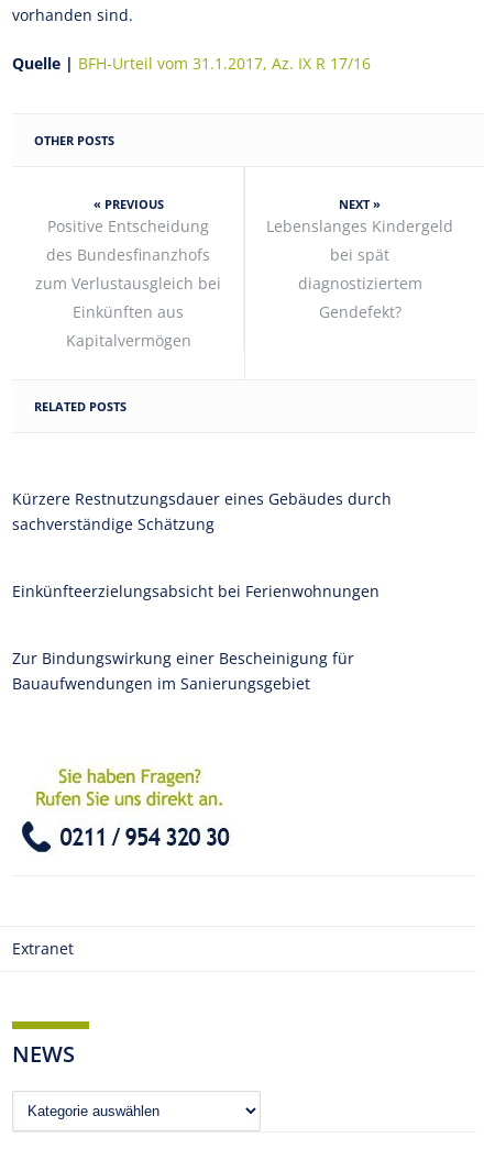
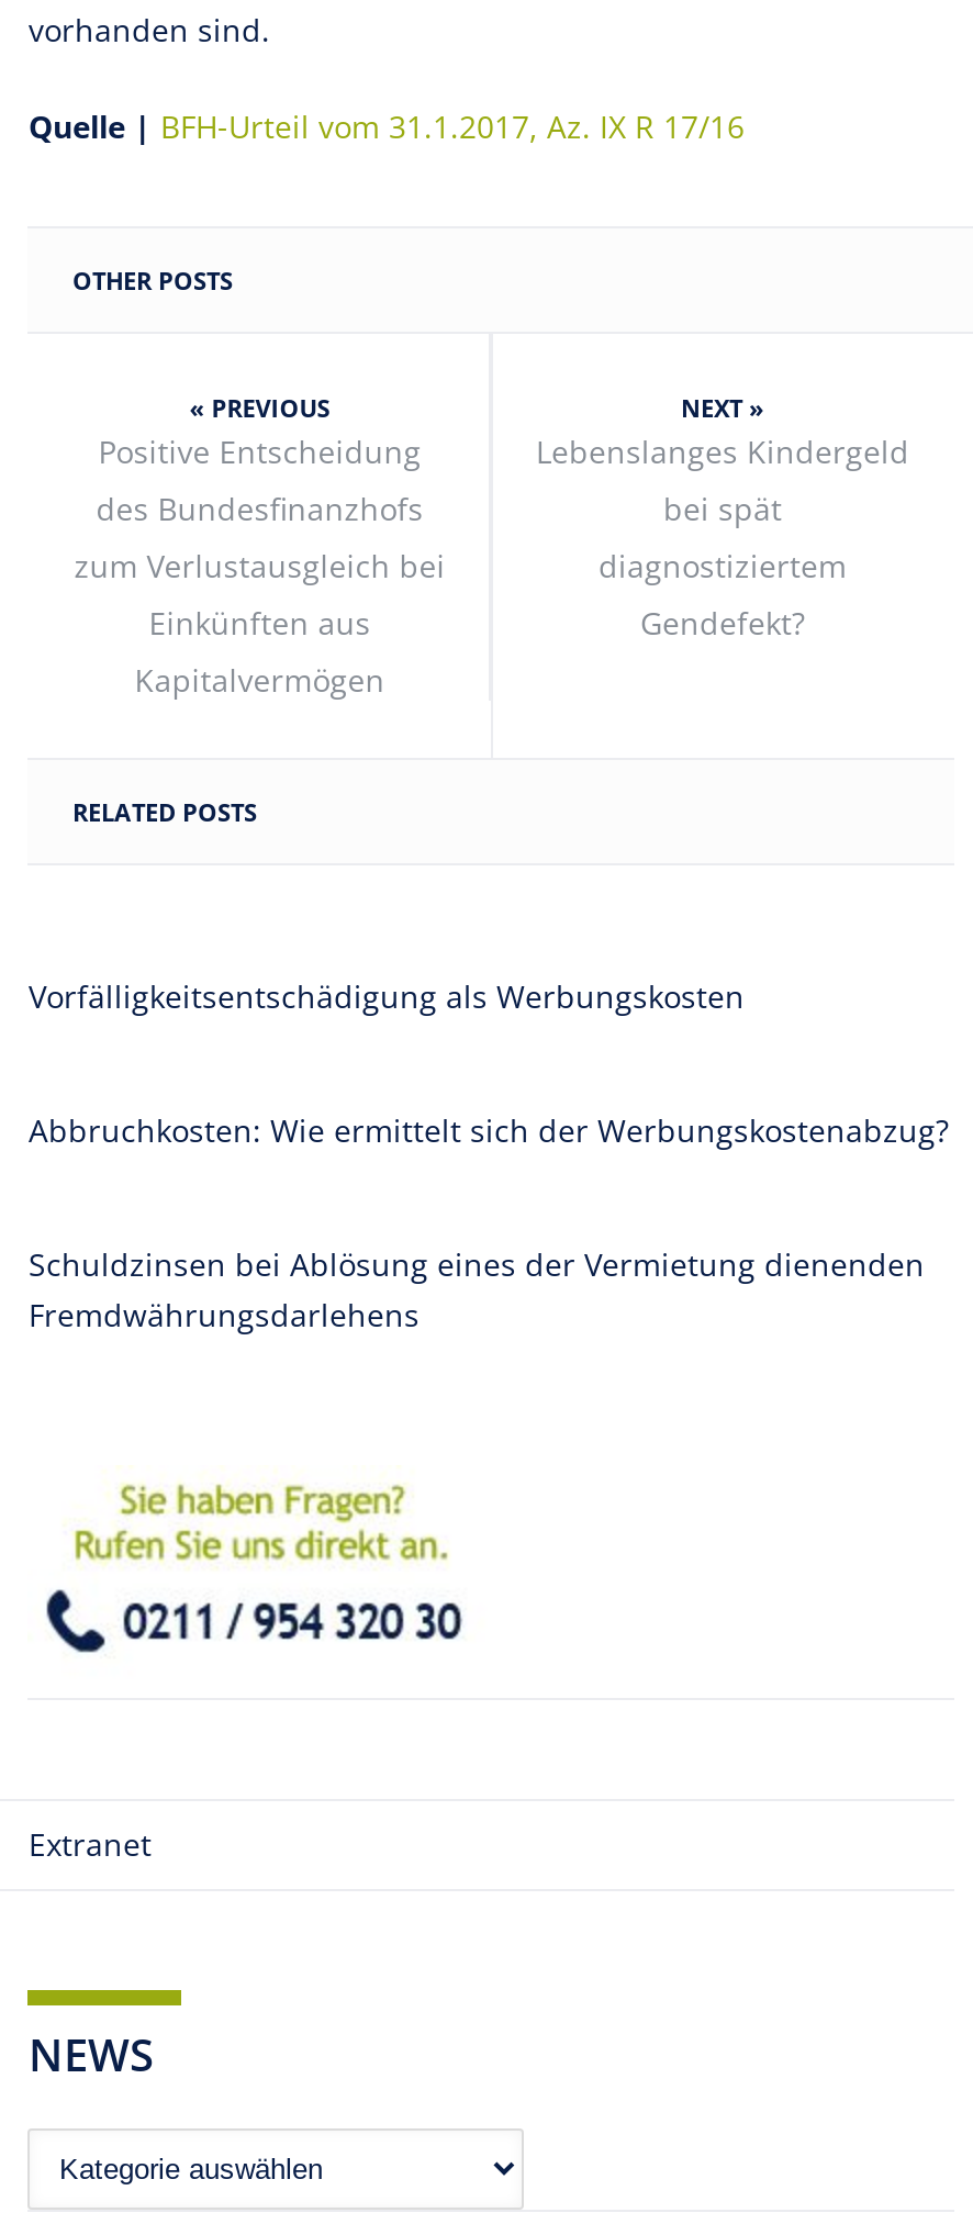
- Kürzere Restnutzungsdauer eines Gebäudes durch
- sachverständige Schätzung
+ Vorfälligkeitsentschädigung als Werbungskosten

- Einkünfteerzielungsabsicht bei Ferienwohnungen
+ Abbruchkosten: Wie ermittelt sich der Werbungskostenabzug?

- Zur Bindungswirkung einer Bescheinigung für
- Bauaufwendungen im Sanierungsgebiet
+ Schuldzinsen bei Ablösung eines der Vermietung dienenden
+ Fremdwährungsdarlehens
